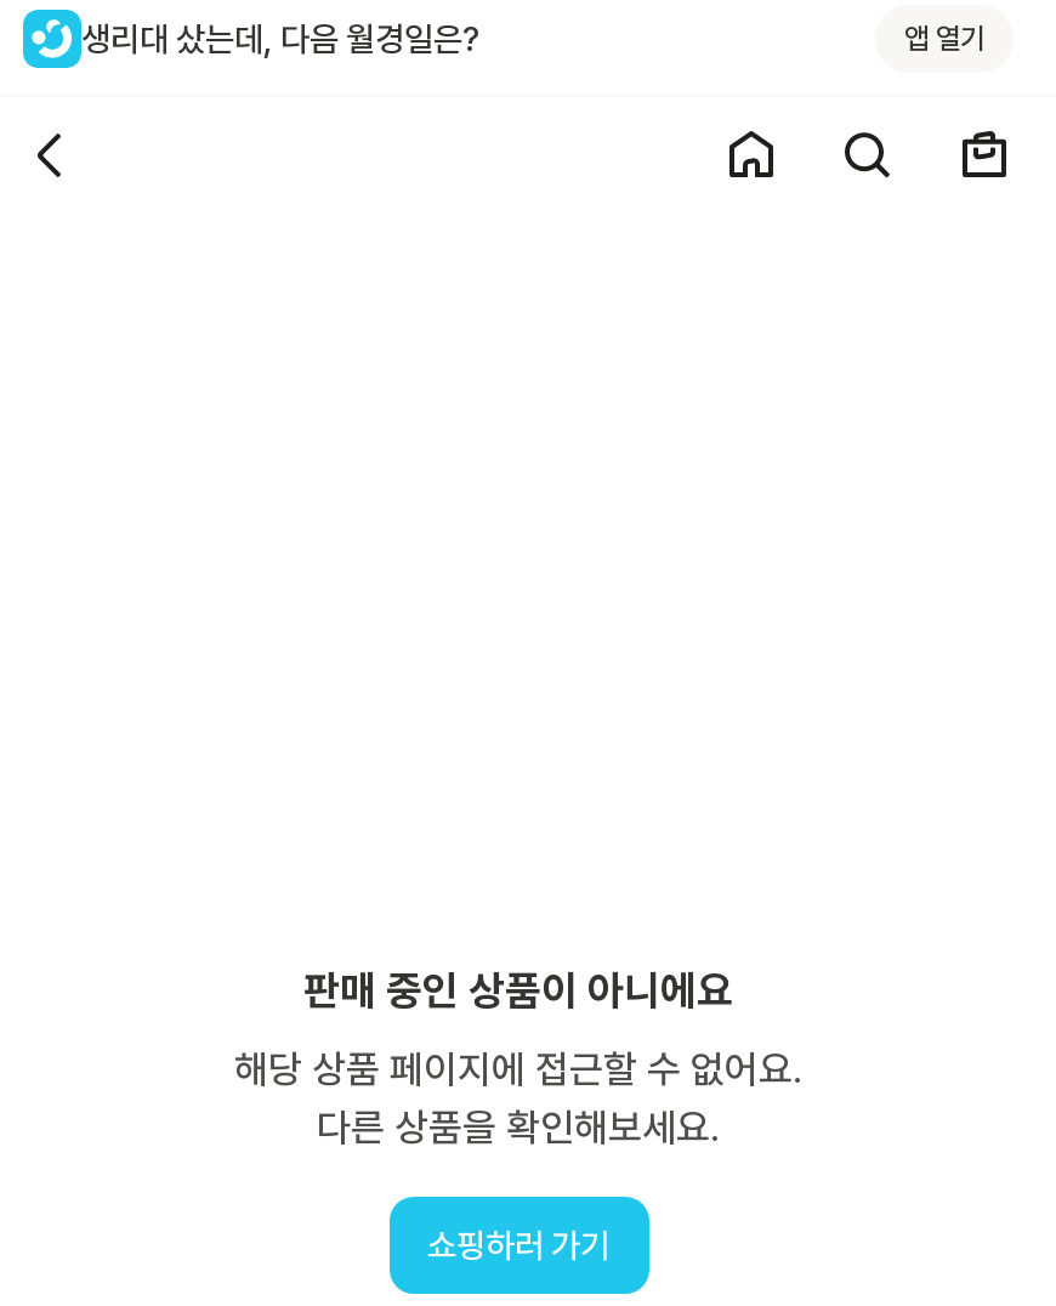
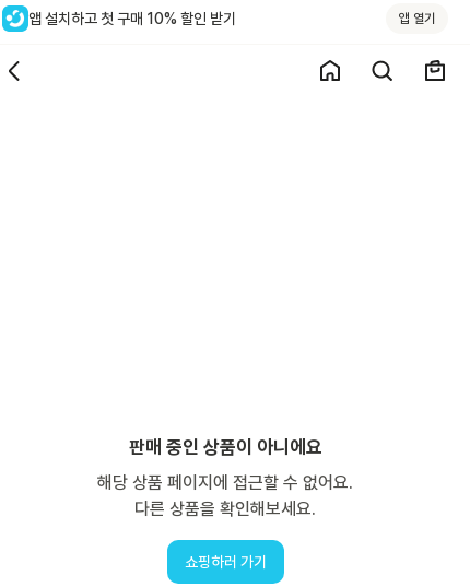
- 생리대 샀는데, 다음 월경일은?
+ 앱 설치하고 첫 구매 10% 할인 받기
